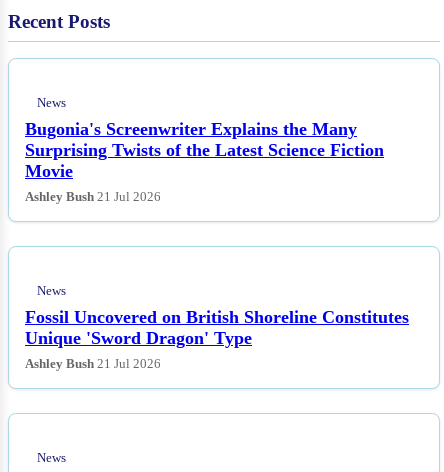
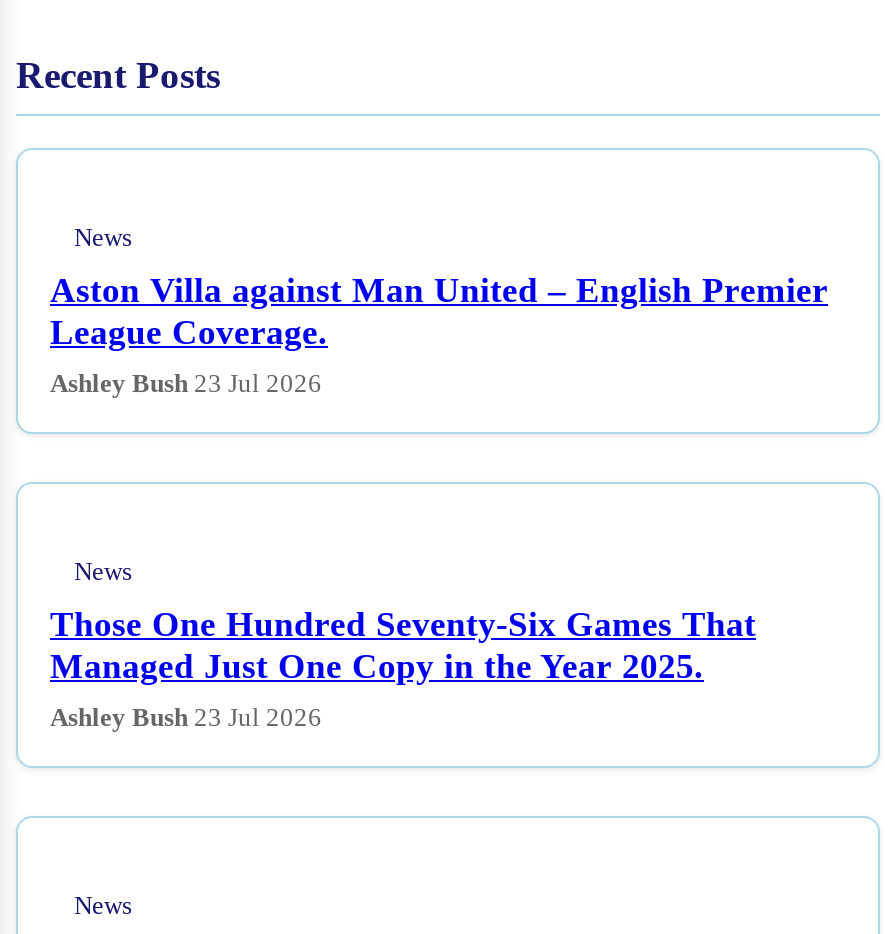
- Bugonia's Screenwriter Explains the Many
- Surprising Twists of the Latest Science Fiction
- Movie
- Ashley Bush 21 Jul 2026
+ Aston Villa against Man United – English Premier
+ League Coverage.
+ Ashley Bush 23 Jul 2026

- Fossil Uncovered on British Shoreline Constitutes
- Unique 'Sword Dragon' Type
- Ashley Bush 21 Jul 2026
+ Those One Hundred Seventy-Six Games That
+ Managed Just One Copy in the Year 2025.
+ Ashley Bush 23 Jul 2026
